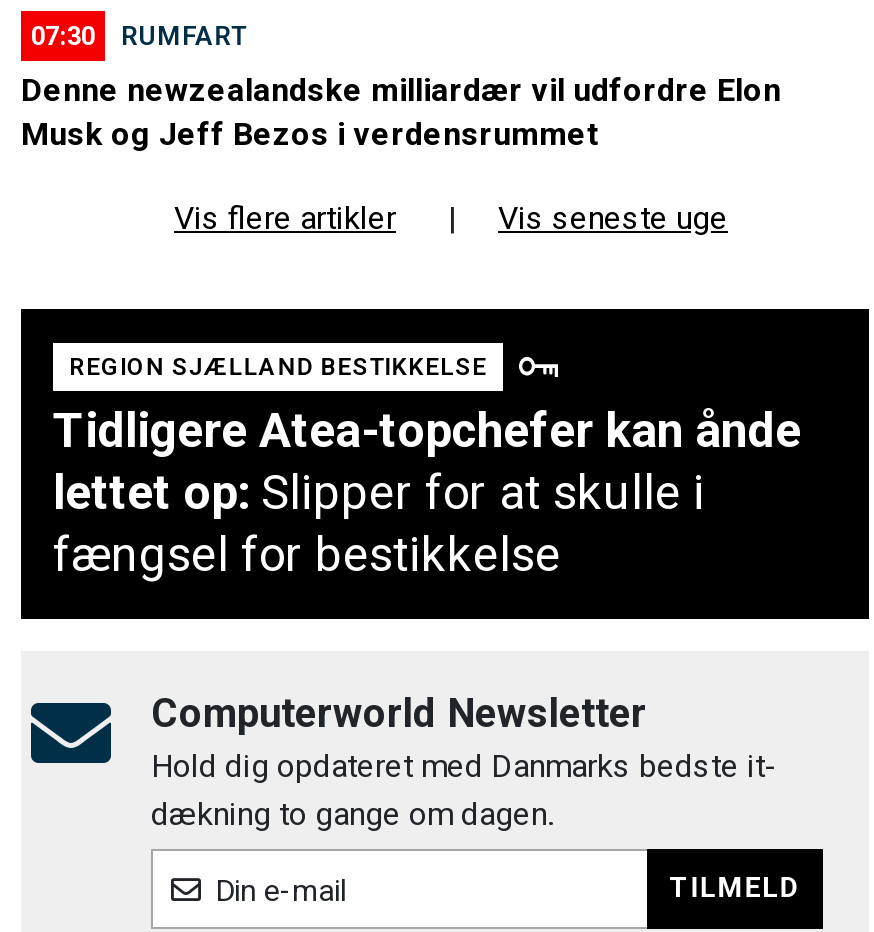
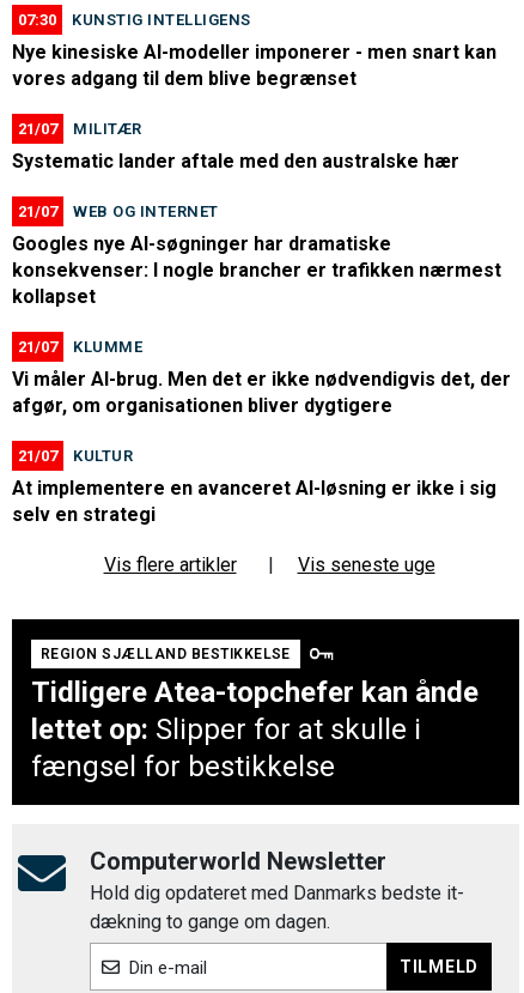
- RUMFART
- Denne newzealandske milliardær vil udfordre Elon
- Musk og Jeff Bezos i verdensrummet
+ KUNSTIG INTELLIGENS
+ Nye kinesiske AI-modeller imponerer - men snart kan
+ vores adgang til dem blive begrænset
+ 21/07
+ MILITÆR
+ Systematic lander aftale med den australske hær
+ 21/07
+ WEB OG INTERNET
+ Googles nye AI-søgninger har dramatiske
+ konsekvenser: I nogle brancher er trafikken nærmest
+ kollapset
+ 21/07
+ KLUMME
+ Vi måler AI-brug. Men det er ikke nødvendigvis det, der
+ afgør, om organisationen bliver dygtigere
+ 21/07
+ KULTUR
+ At implementere en avanceret AI-løsning er ikke i sig
+ selv en strategi
